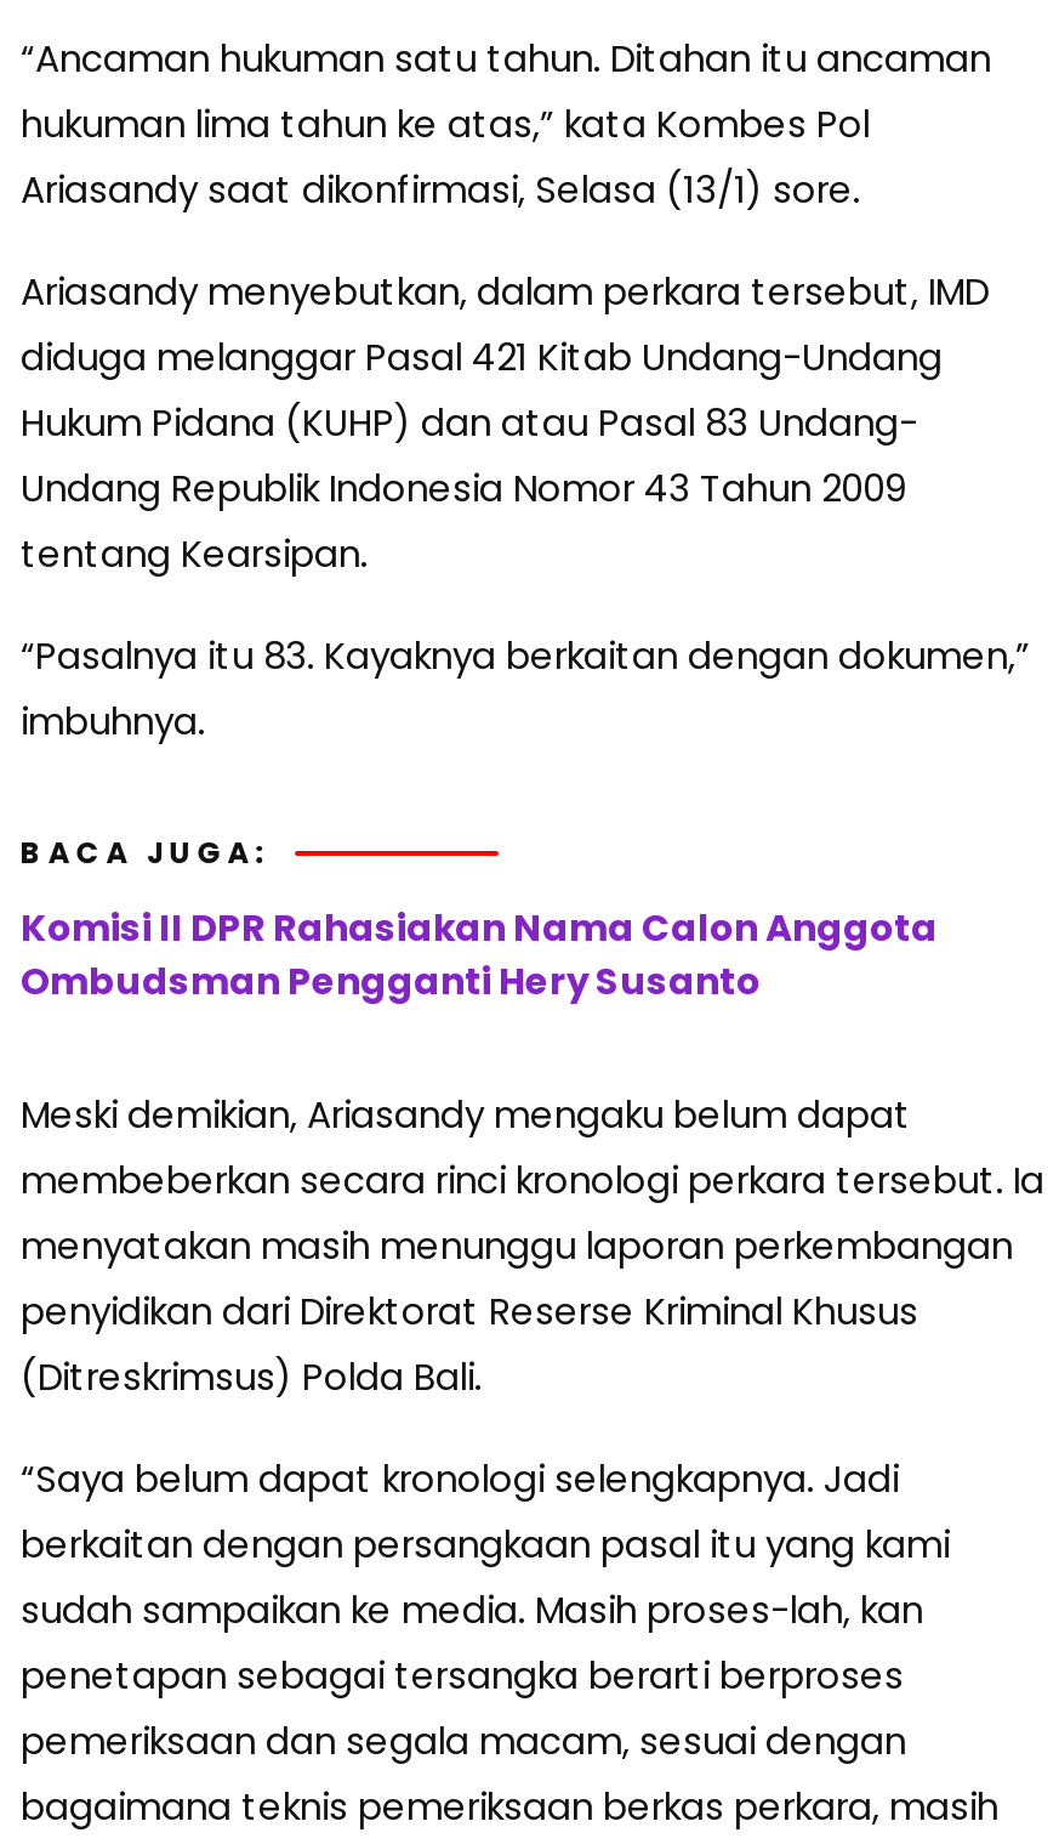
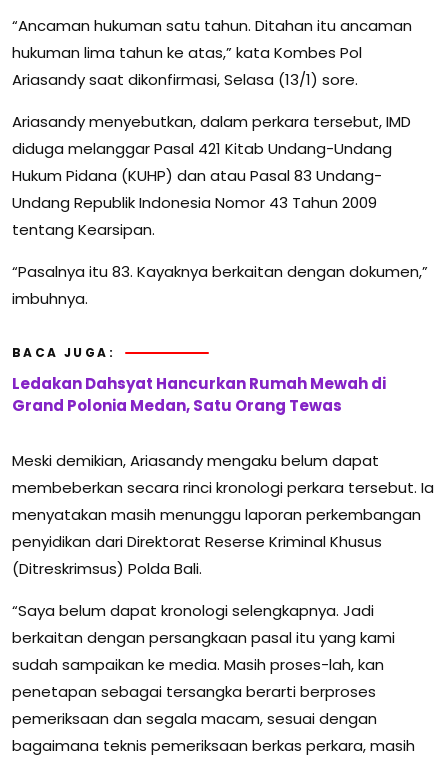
- Komisi II DPR Rahasiakan Nama Calon Anggota
- Ombudsman Pengganti Hery Susanto
+ Ledakan Dahsyat Hancurkan Rumah Mewah di
+ Grand Polonia Medan, Satu Orang Tewas
